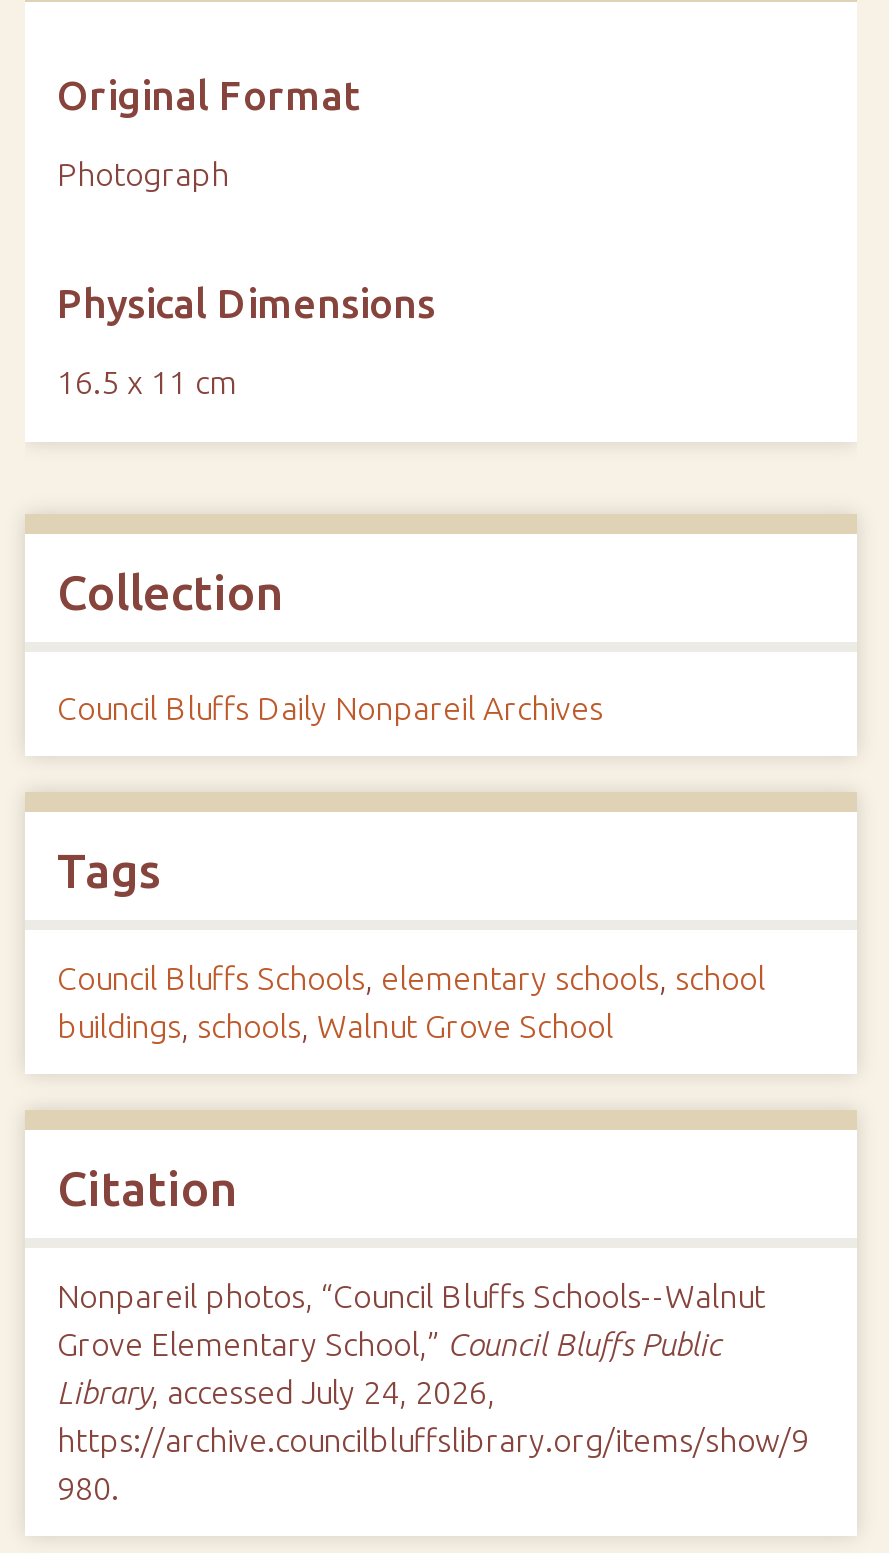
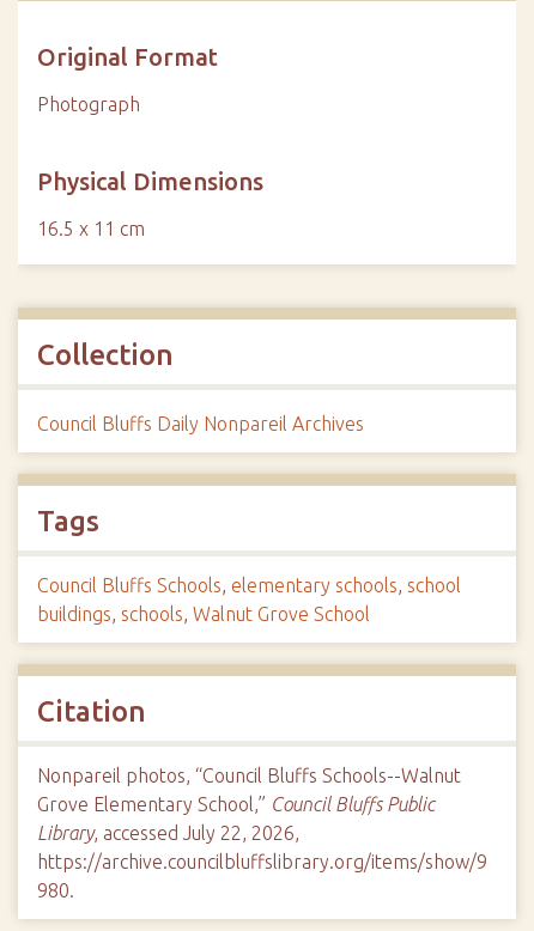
- Library, accessed July 24, 2026,
+ Library, accessed July 22, 2026,
